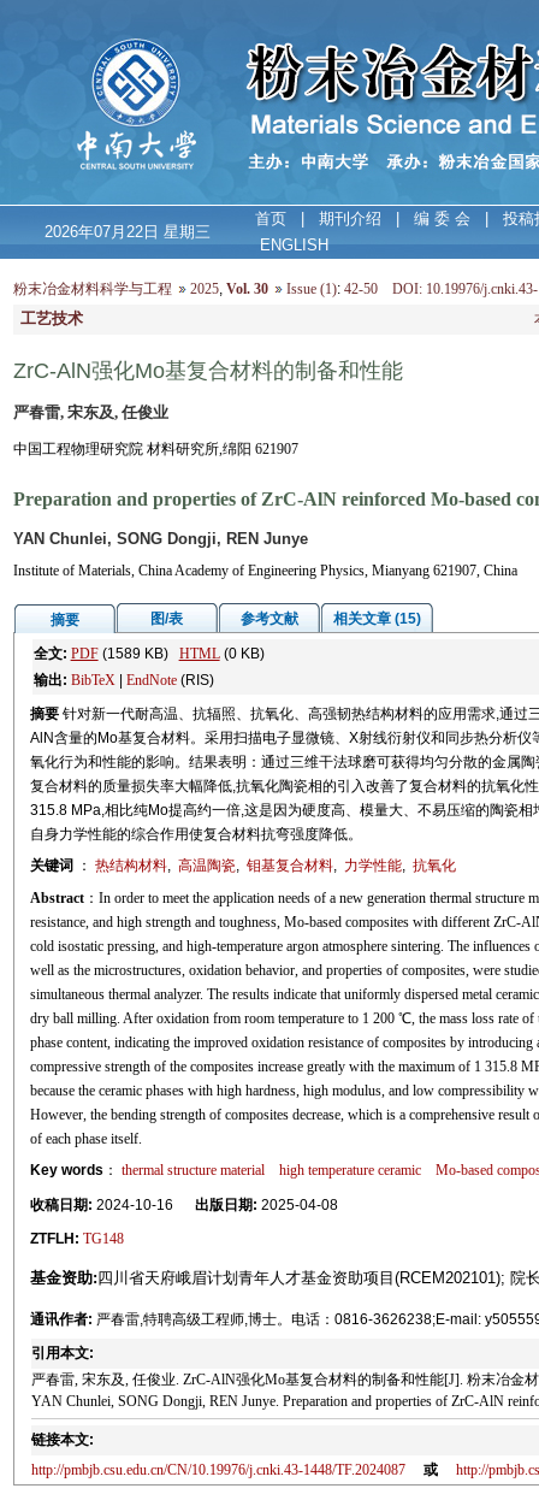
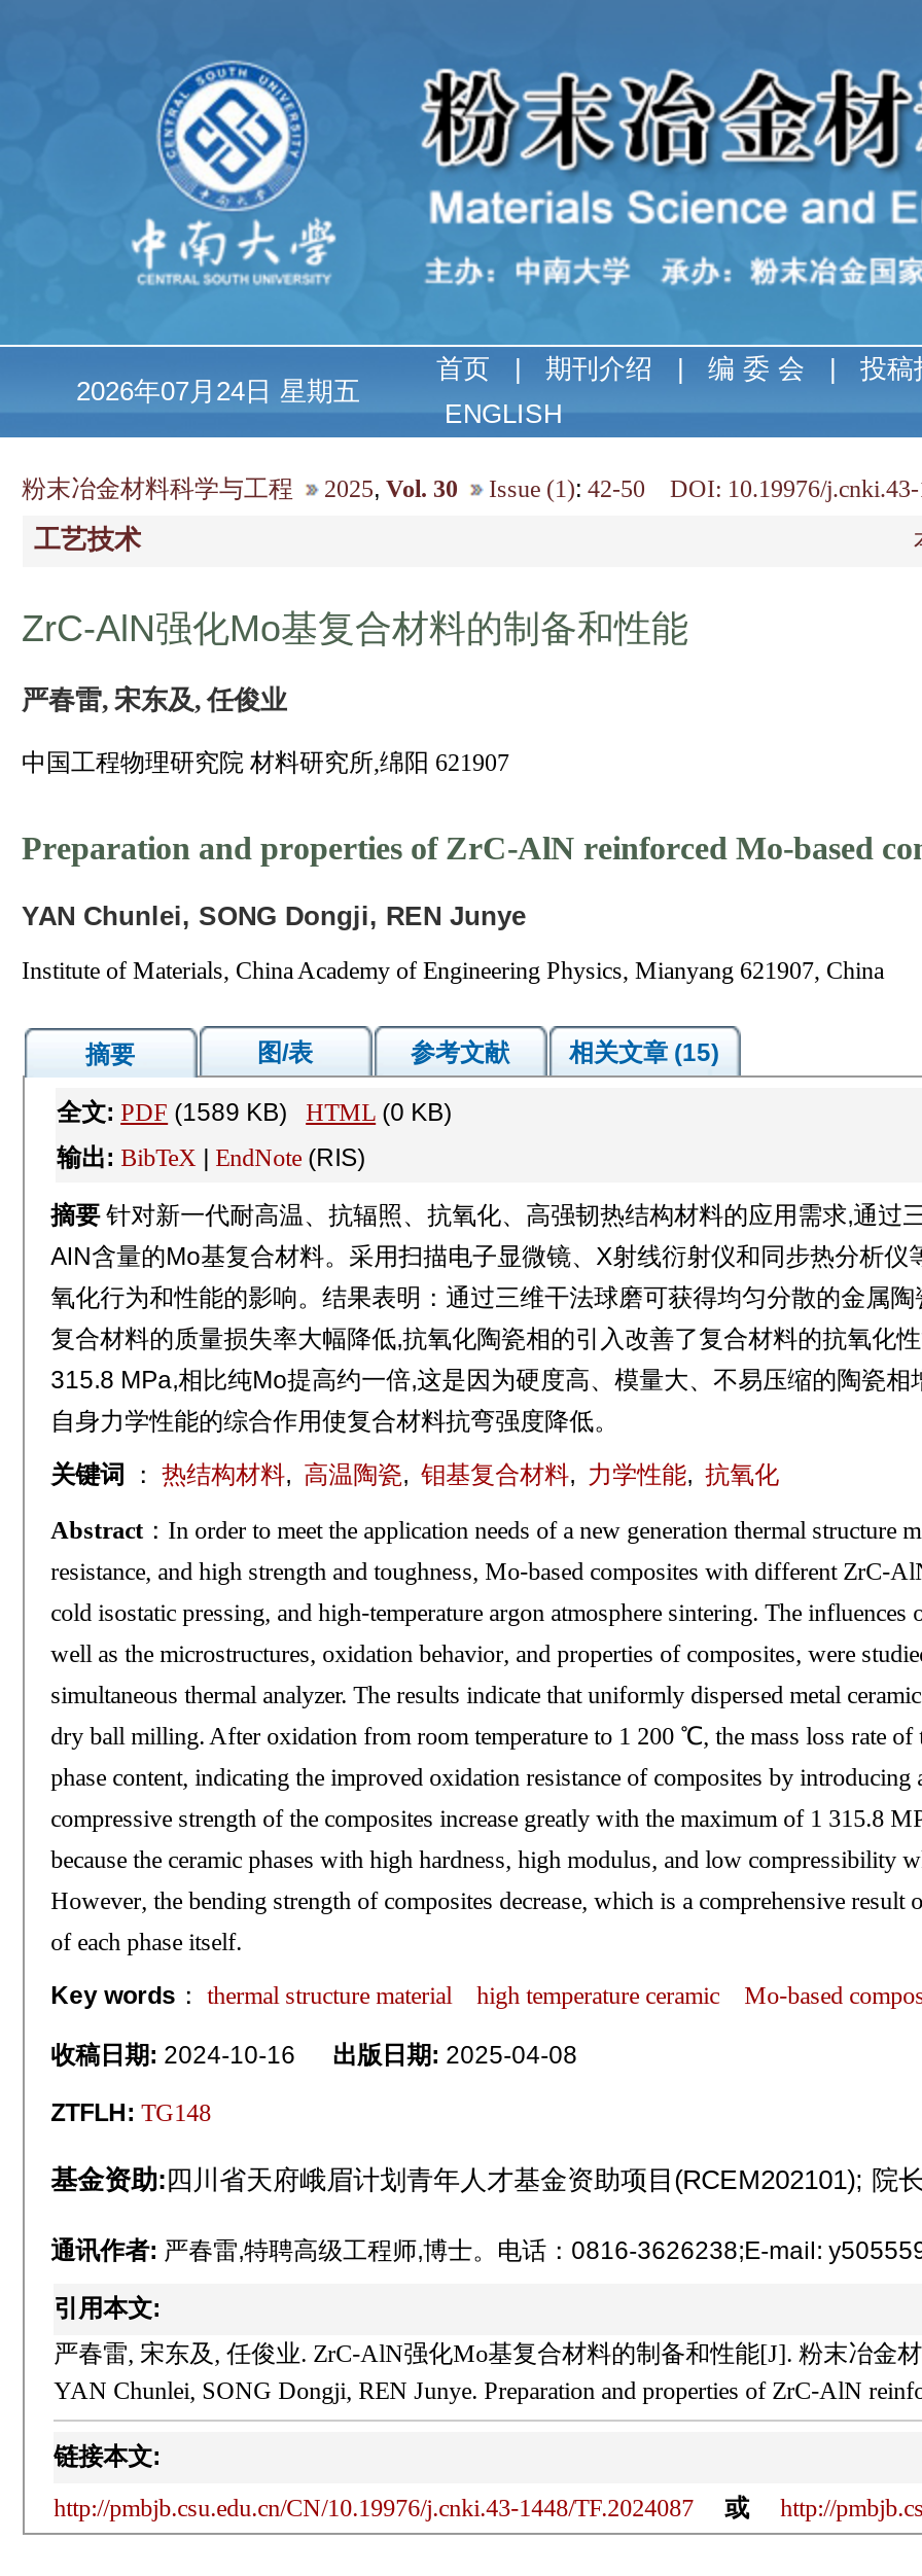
- 2026年07月22日 星期三
+ 2026年07月24日 星期五
